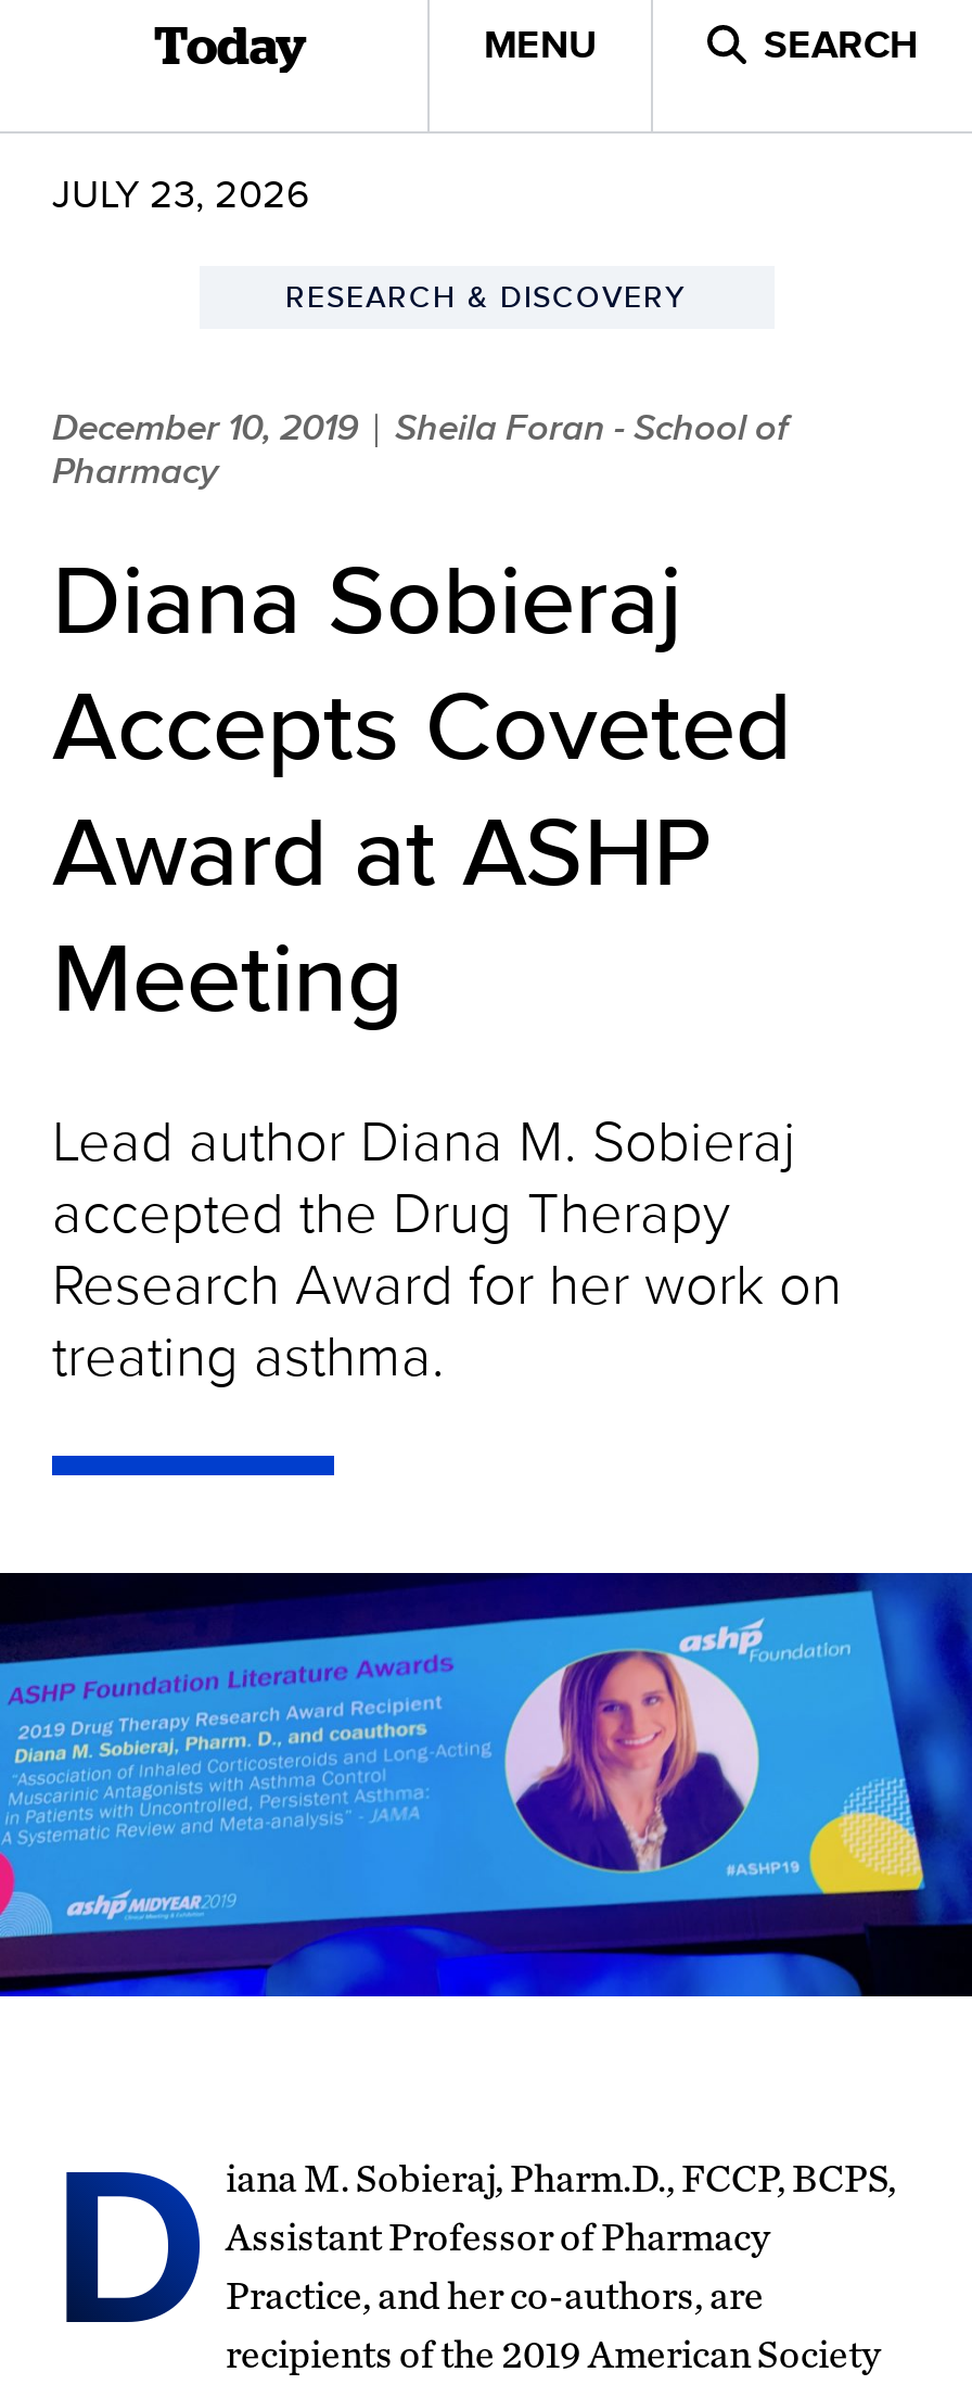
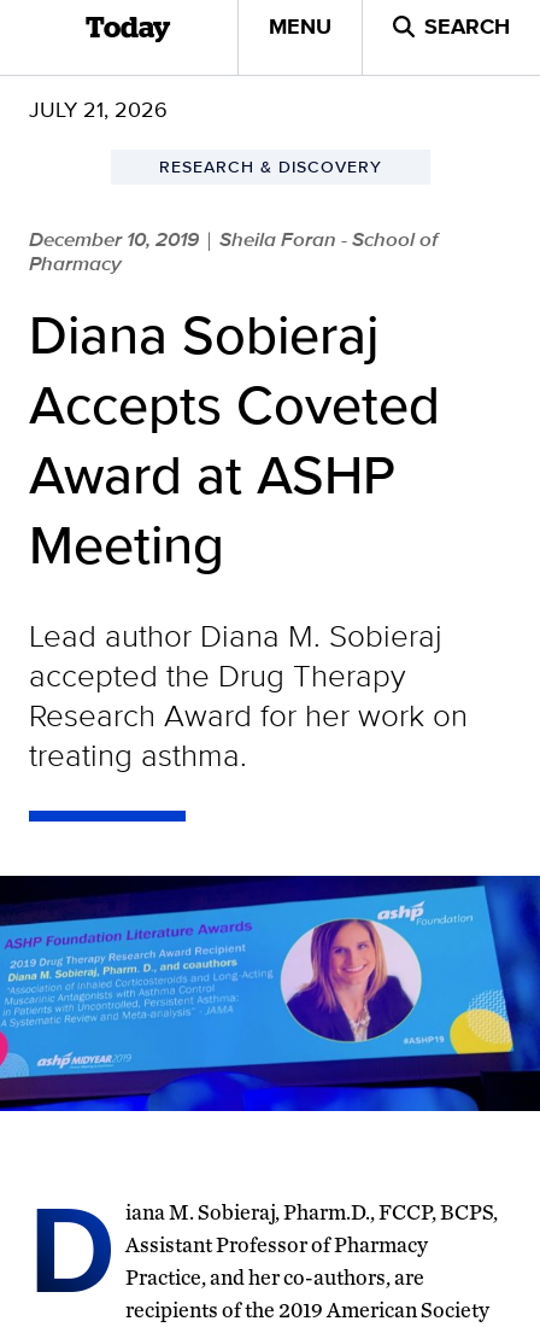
- JULY 23, 2026
+ JULY 21, 2026
